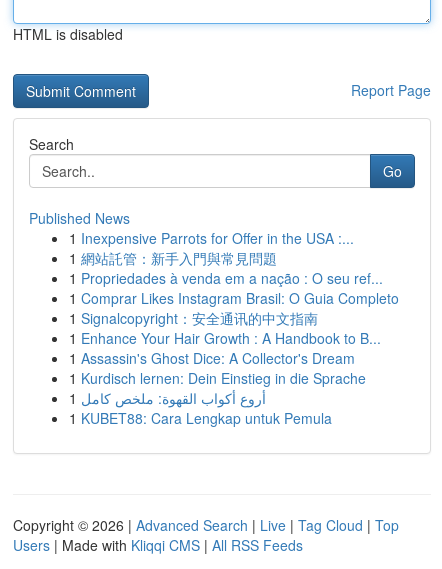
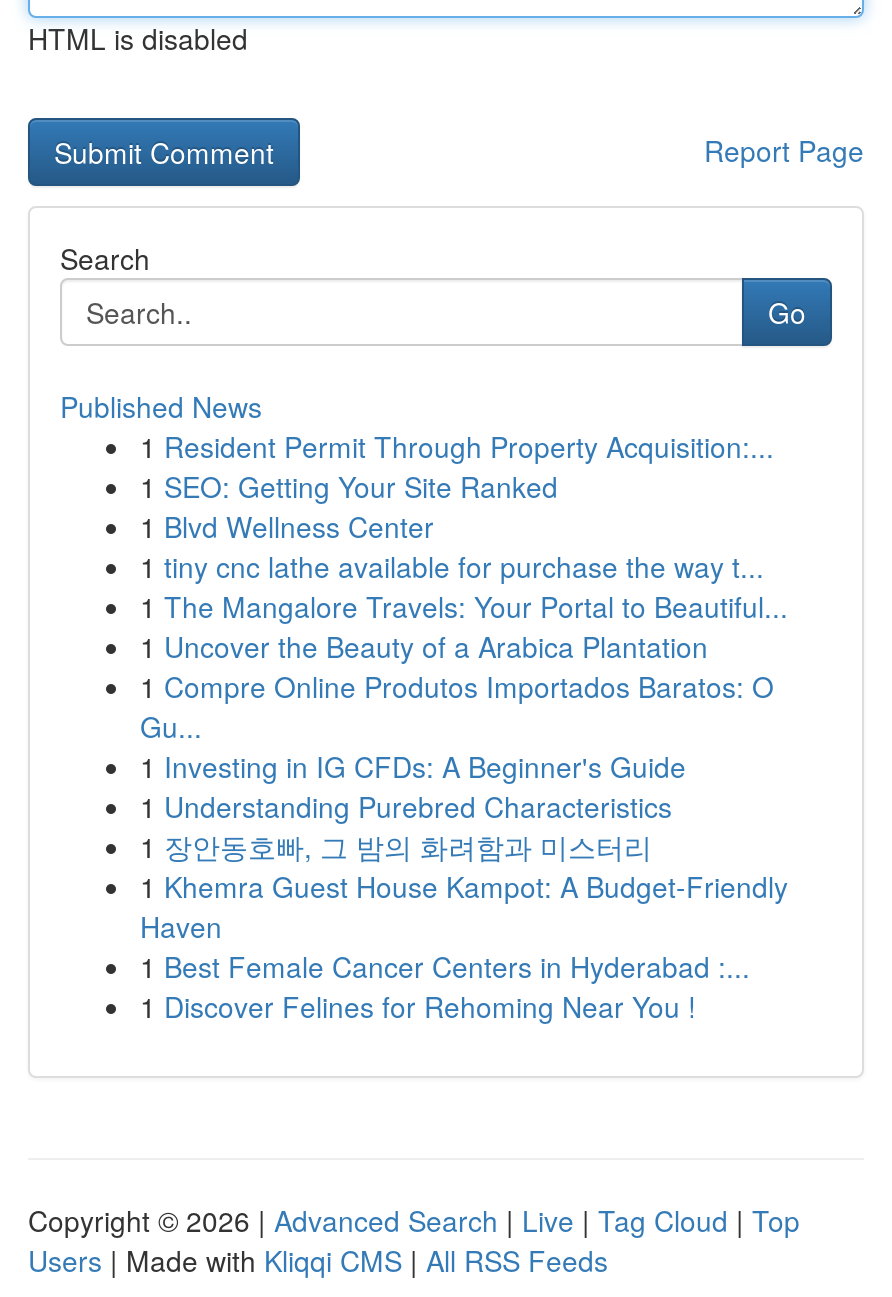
- 1 Inexpensive Parrots for Offer in the USA :...
- 1 網站託管：新手入門與常見問題
- 1 Propriedades à venda em a nação : O seu ref...
- 1 Comprar Likes Instagram Brasil: O Guia Completo
- 1 Signalcopyright：安全通讯的中文指南
- 1 Enhance Your Hair Growth : A Handbook to B...
- 1 Assassin's Ghost Dice: A Collector's Dream
- 1 Kurdisch lernen: Dein Einstieg in die Sprache
- 1 أروع أكواب القهوة: ملخص كامل
- 1 KUBET88: Cara Lengkap untuk Pemula
+ 1 Resident Permit Through Property Acquisition:...
+ 1 SEO: Getting Your Site Ranked
+ 1 Blvd Wellness Center
+ 1 tiny cnc lathe available for purchase the way t...
+ 1 The Mangalore Travels: Your Portal to Beautiful...
+ 1 Uncover the Beauty of a Arabica Plantation
+ 1 Compre Online Produtos Importados Baratos: O
+ Gu...
+ 1 Investing in IG CFDs: A Beginner's Guide
+ 1 Understanding Purebred Characteristics
+ 1 장안동호빠, 그 밤의 화려함과 미스터리
+ 1 Khemra Guest House Kampot: A Budget-Friendly
+ Haven
+ 1 Best Female Cancer Centers in Hyderabad :...
+ 1 Discover Felines for Rehoming Near You !
